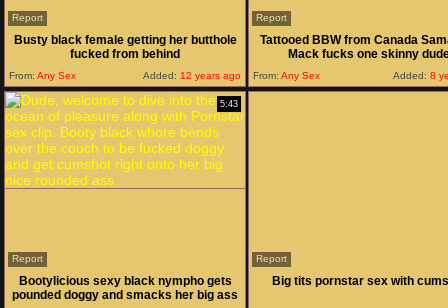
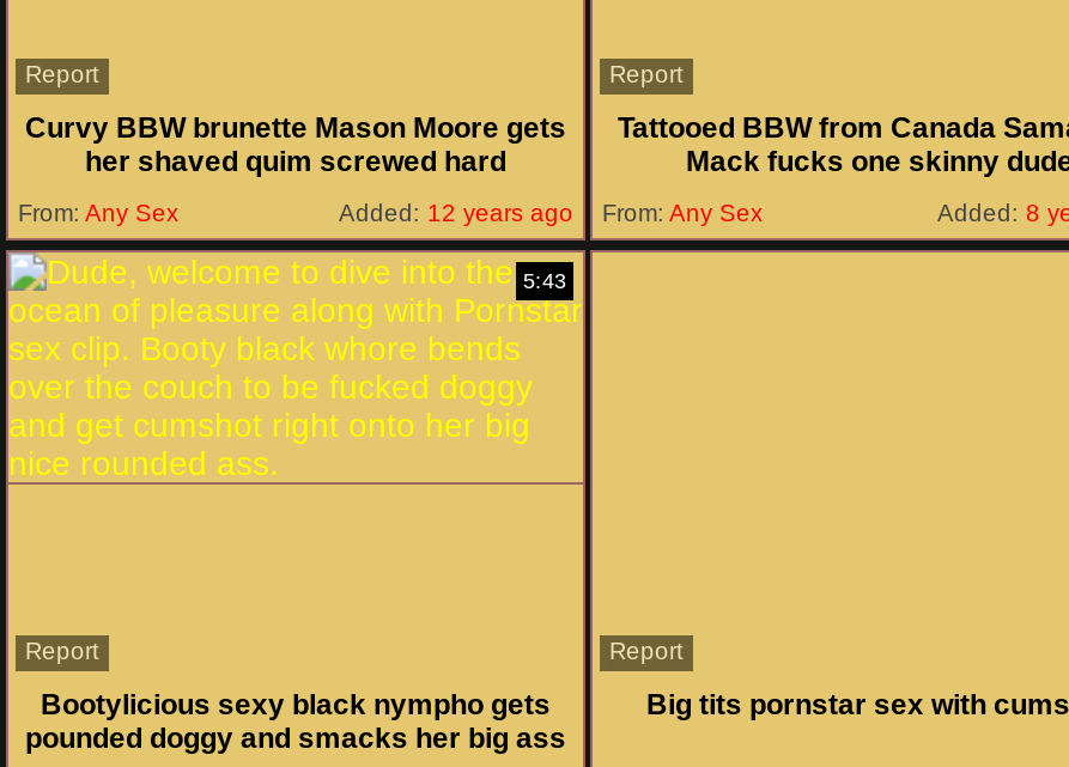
- Busty black female getting her butthole
- fucked from behind
+ Curvy BBW brunette Mason Moore gets
+ her shaved quim screwed hard
